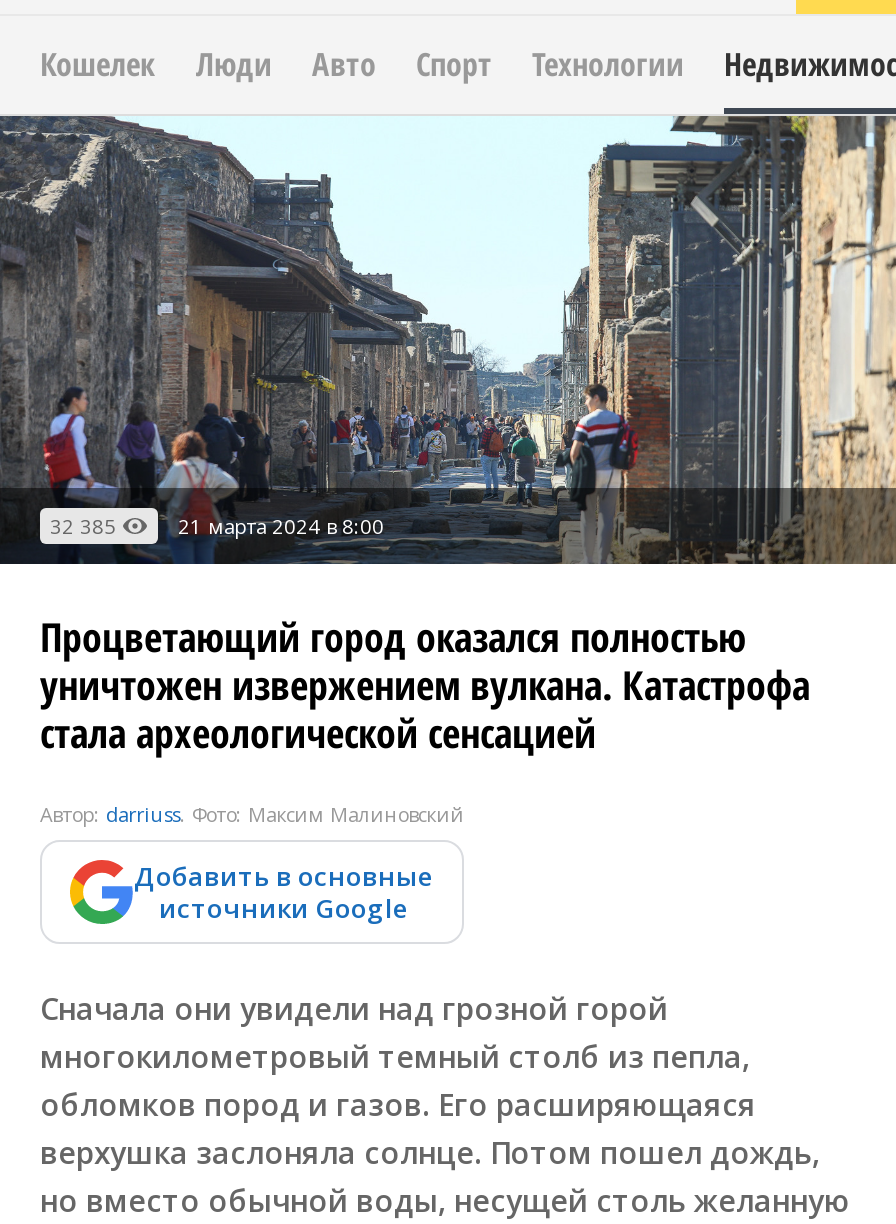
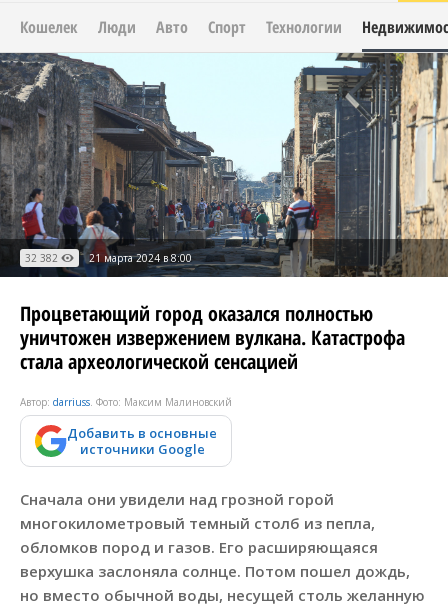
- 32 385 21 марта 2024 в 8:00
+ 32 382 21 марта 2024 в 8:00
